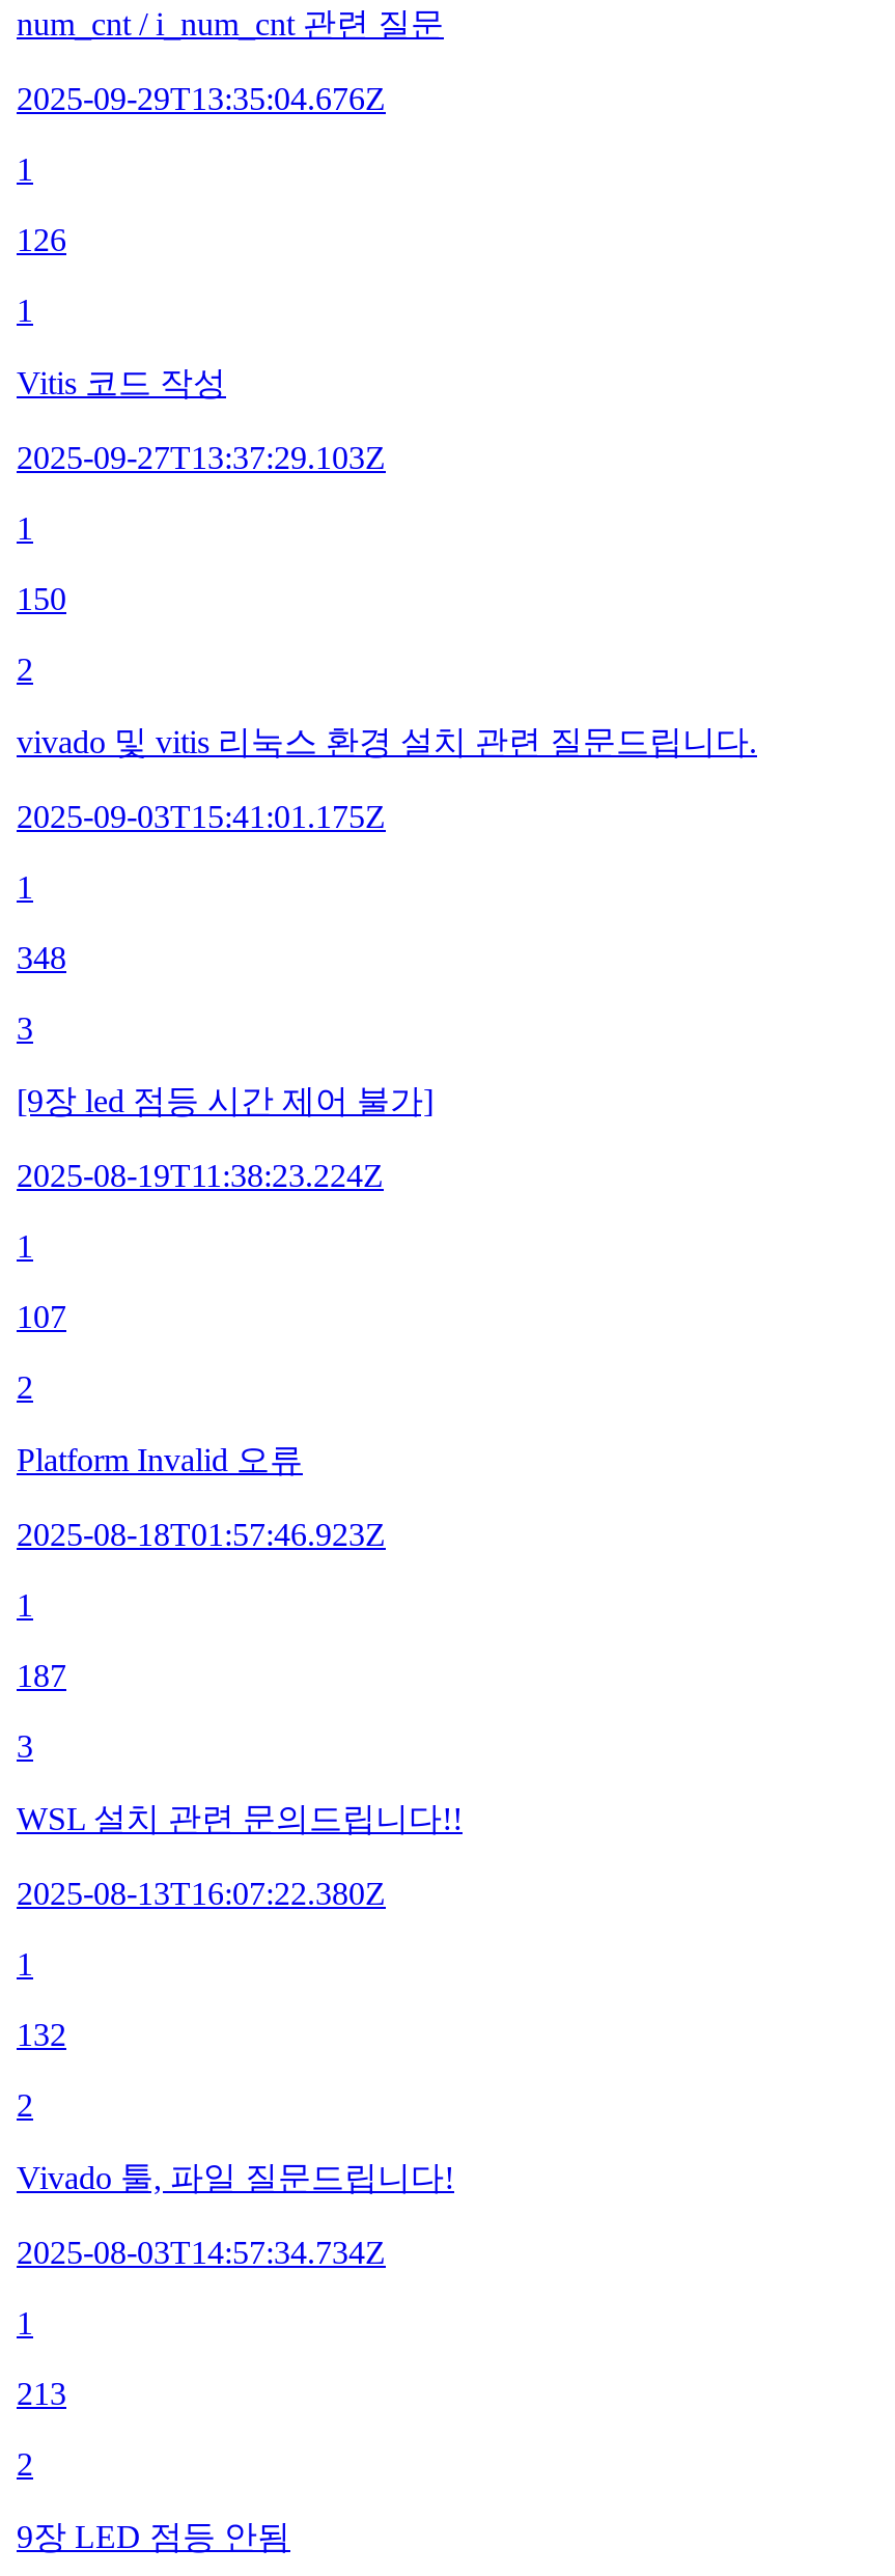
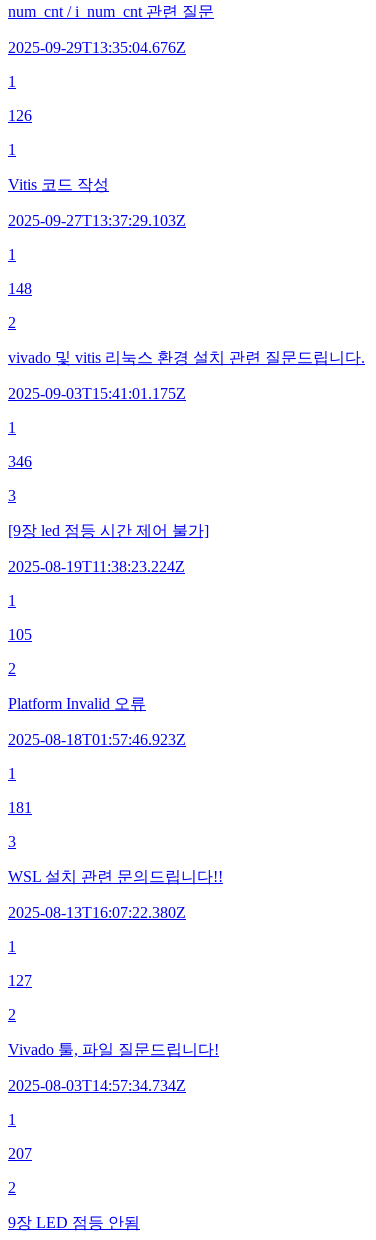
- 150
+ 148

- 348
+ 346

- 107
+ 105

- 187
+ 181

- 132
+ 127

- 213
+ 207
